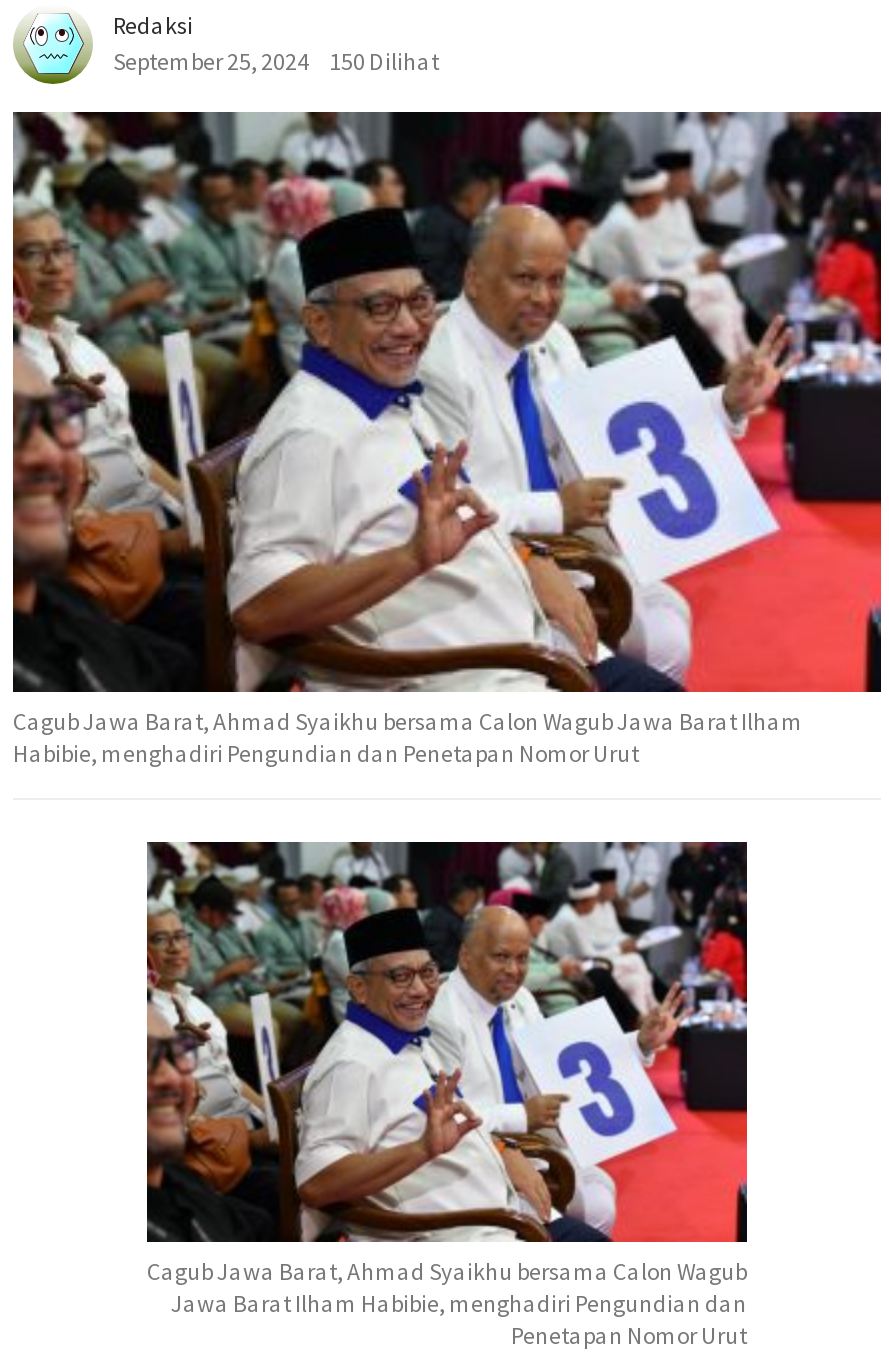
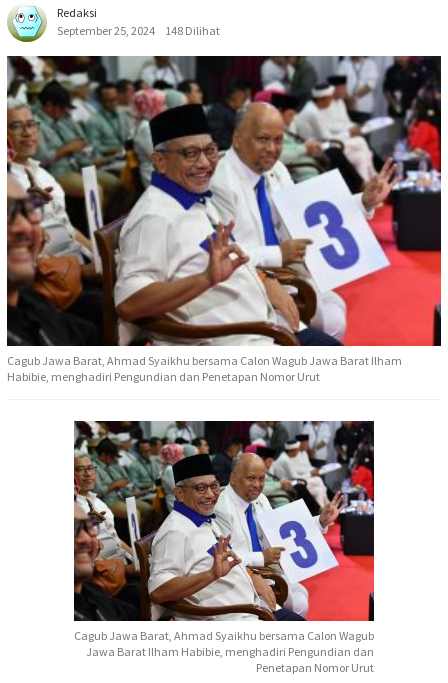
- September 25, 2024 150 Dilihat
+ September 25, 2024 148 Dilihat
